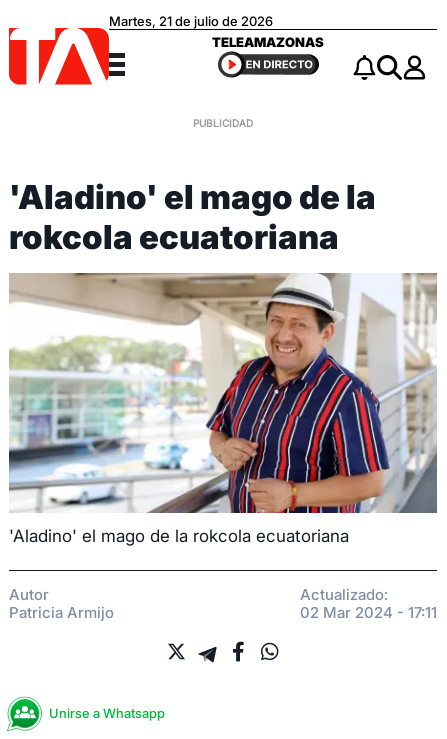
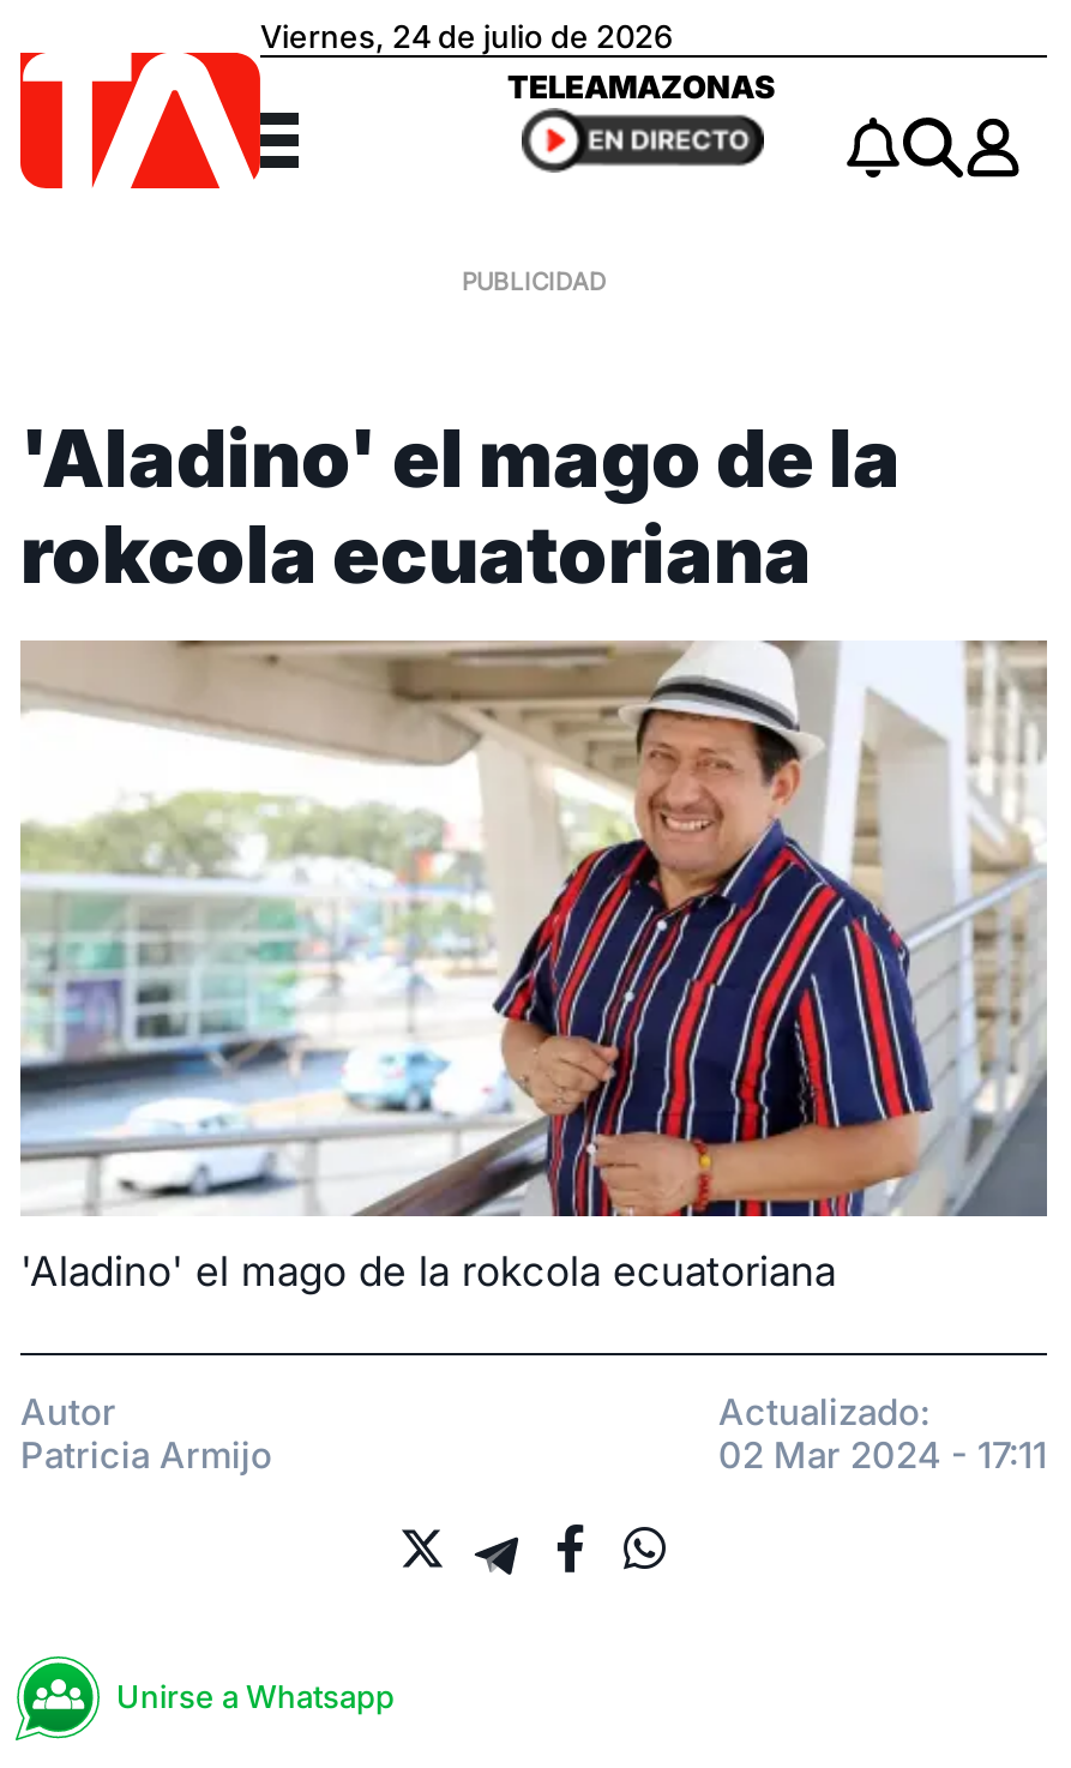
- Martes, 21 de julio de 2026
+ Viernes, 24 de julio de 2026
